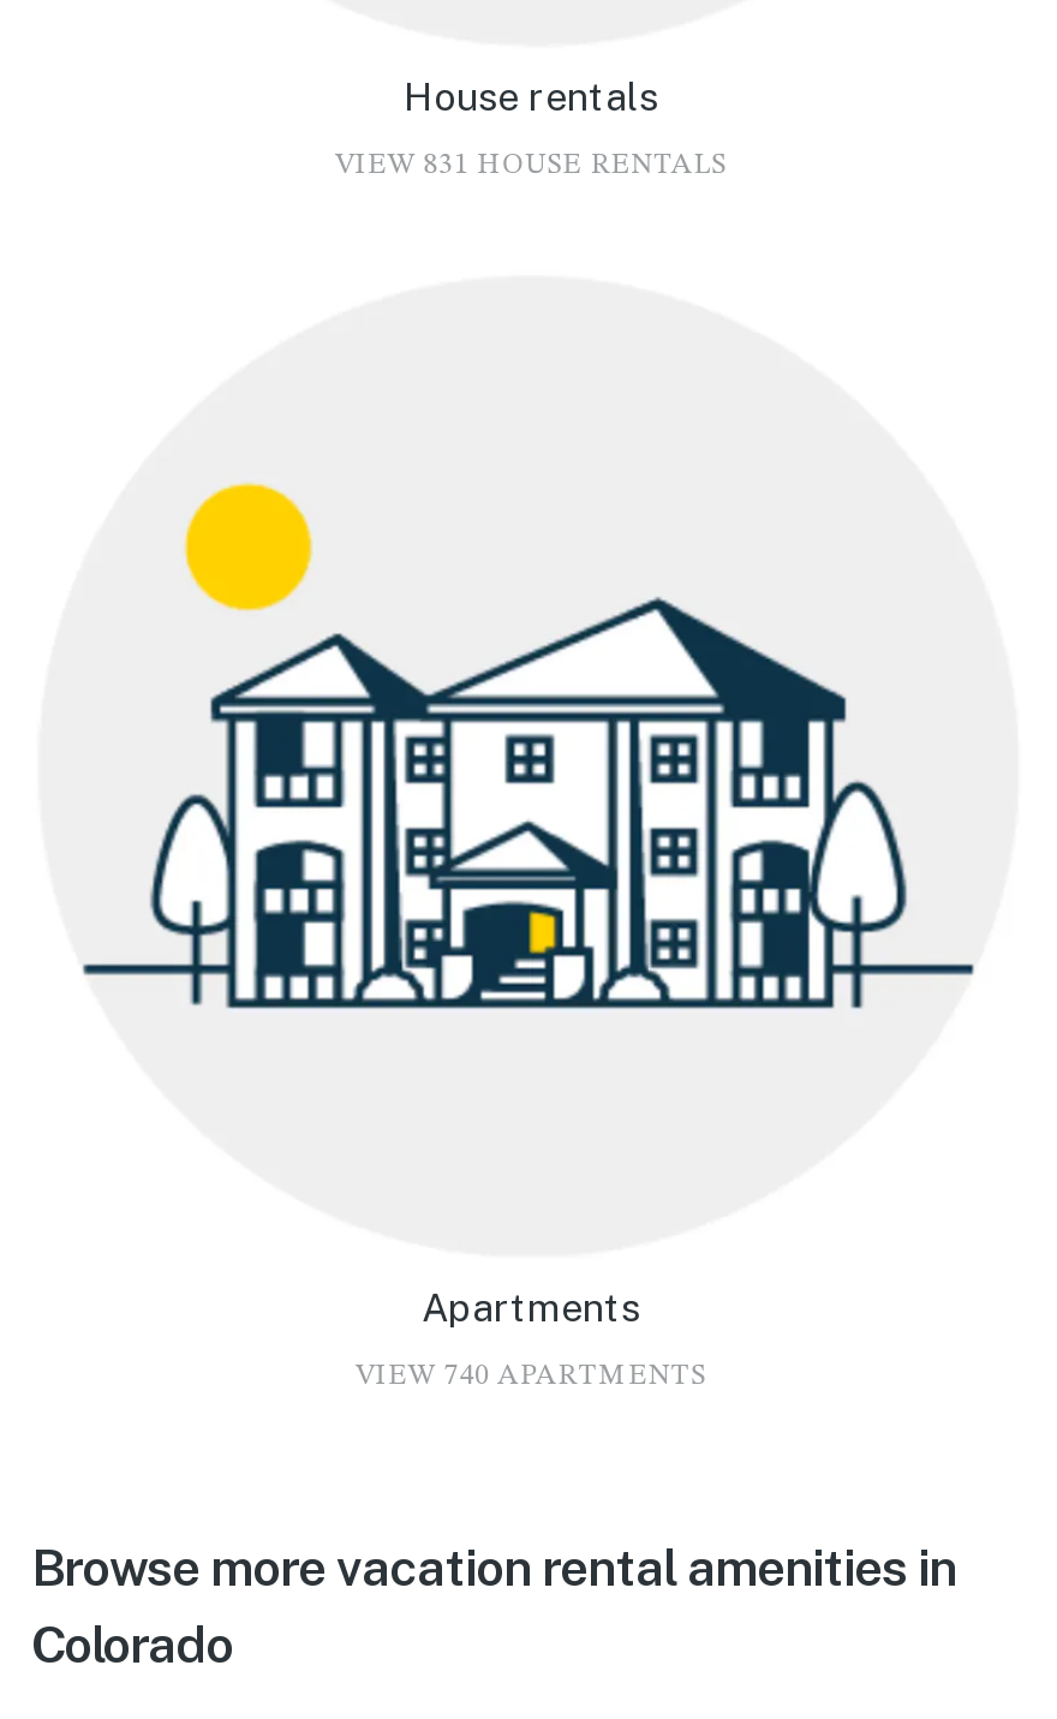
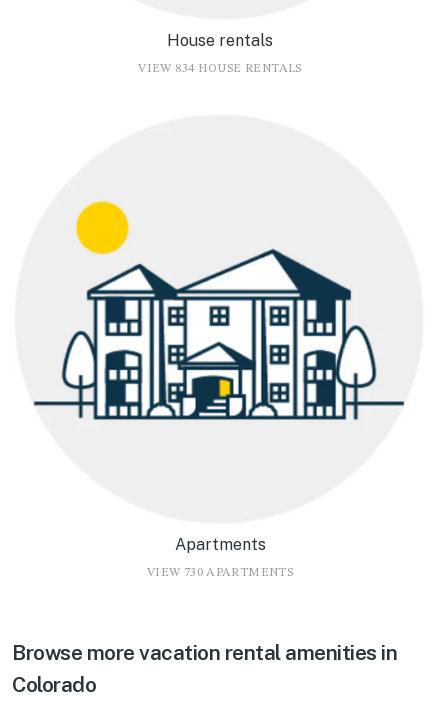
- VIEW 831 HOUSE RENTALS
+ VIEW 834 HOUSE RENTALS

- VIEW 740 APARTMENTS
+ VIEW 730 APARTMENTS
